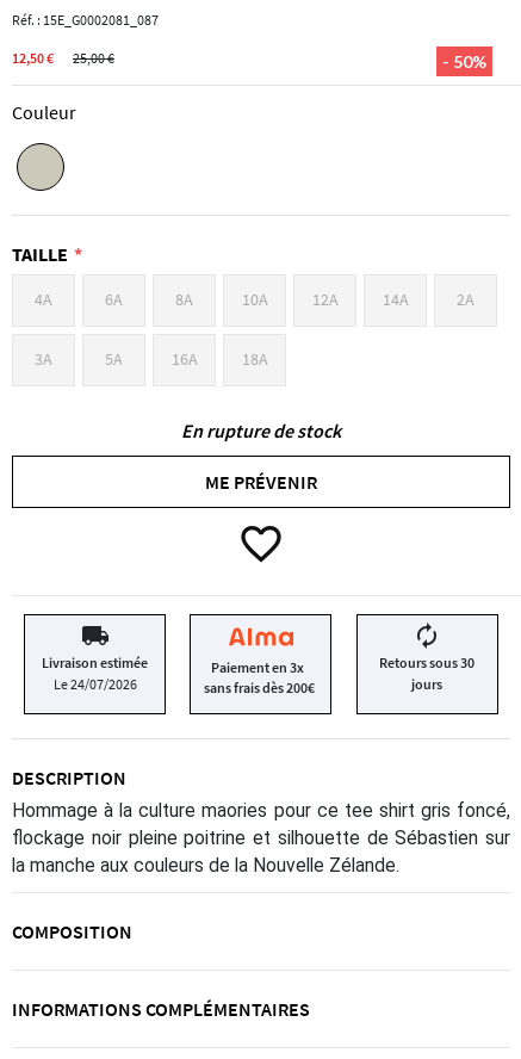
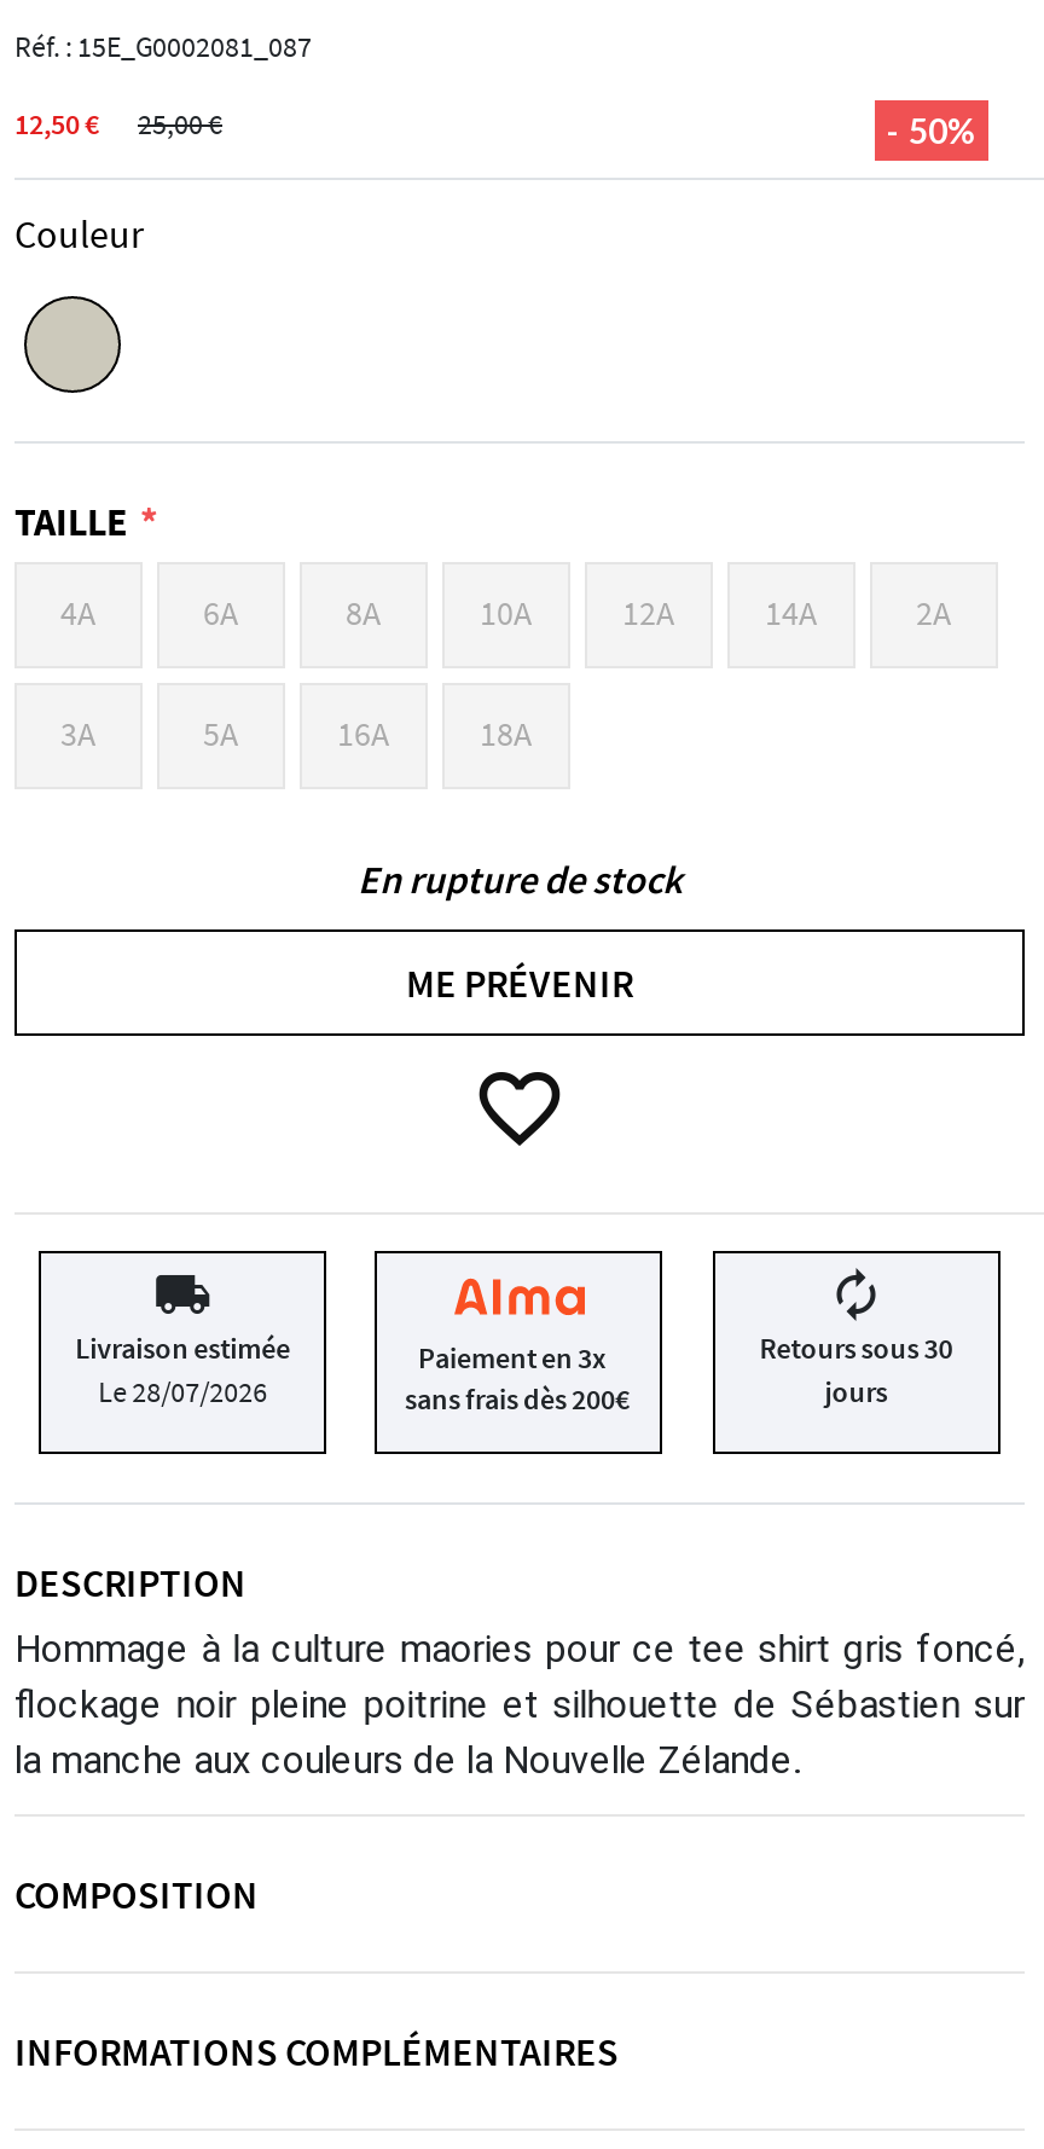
- Le 24/07/2026
+ Le 28/07/2026
